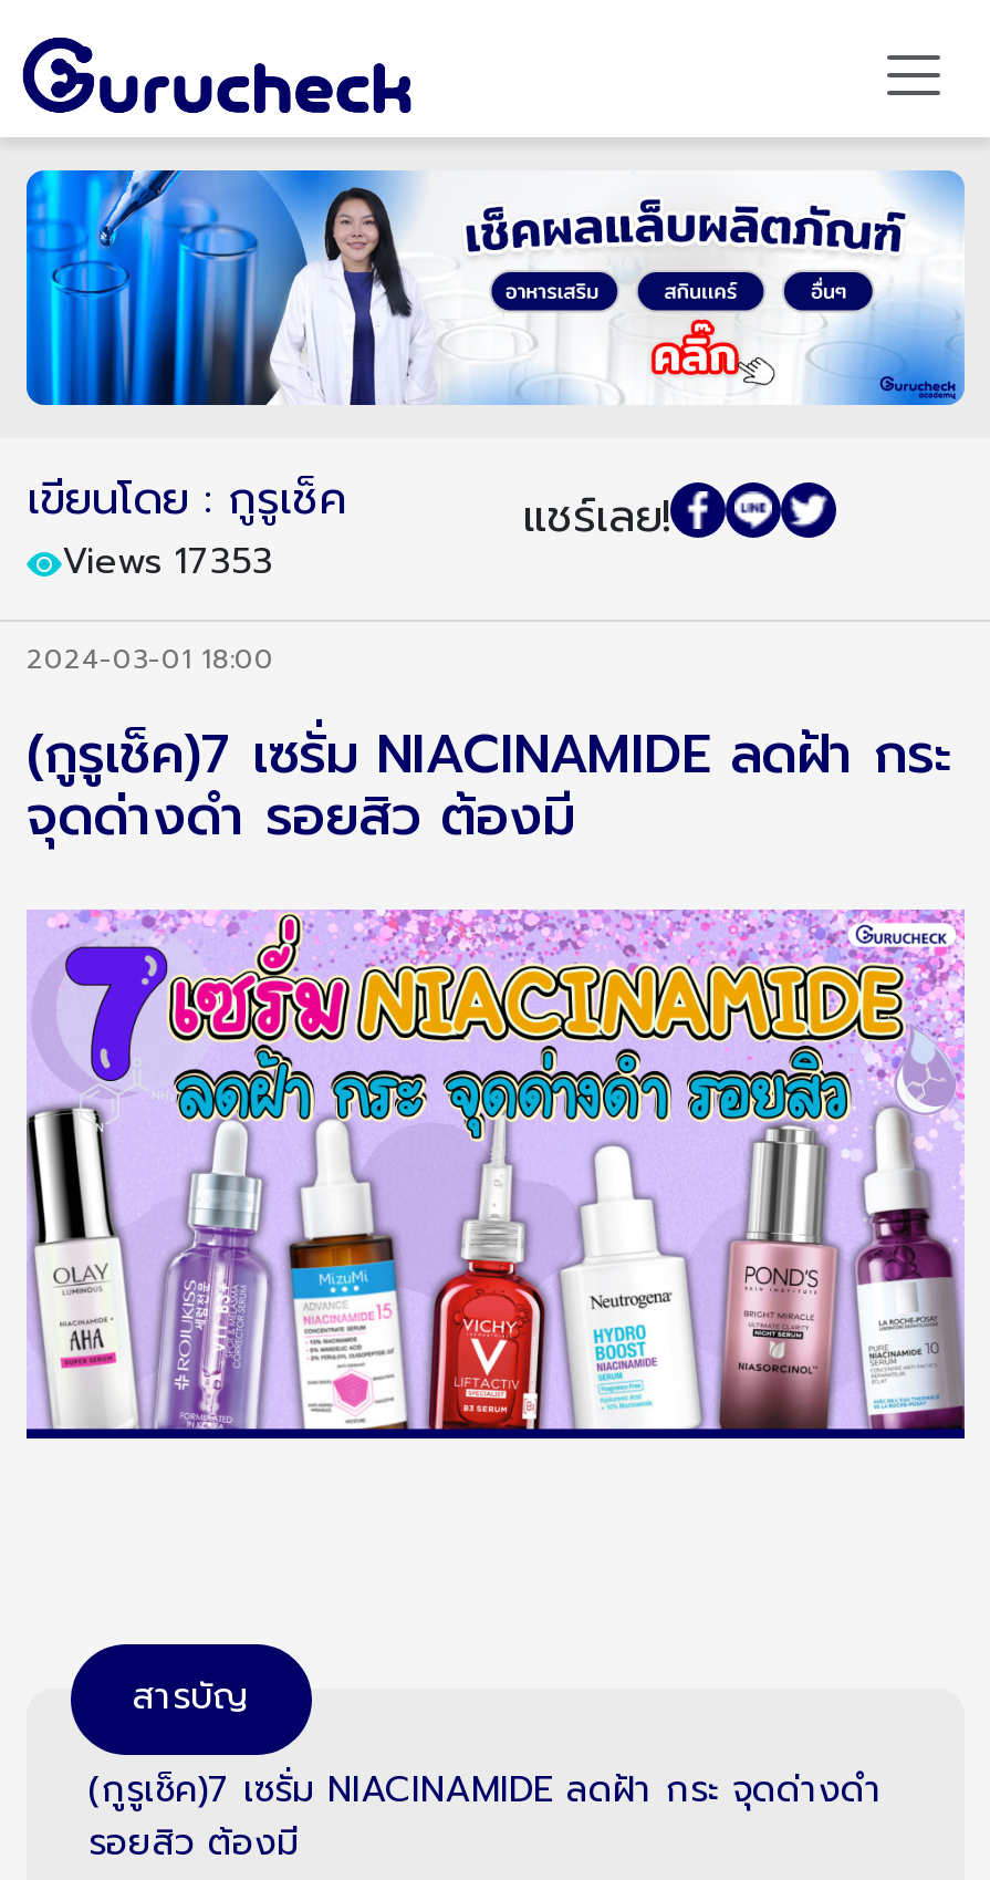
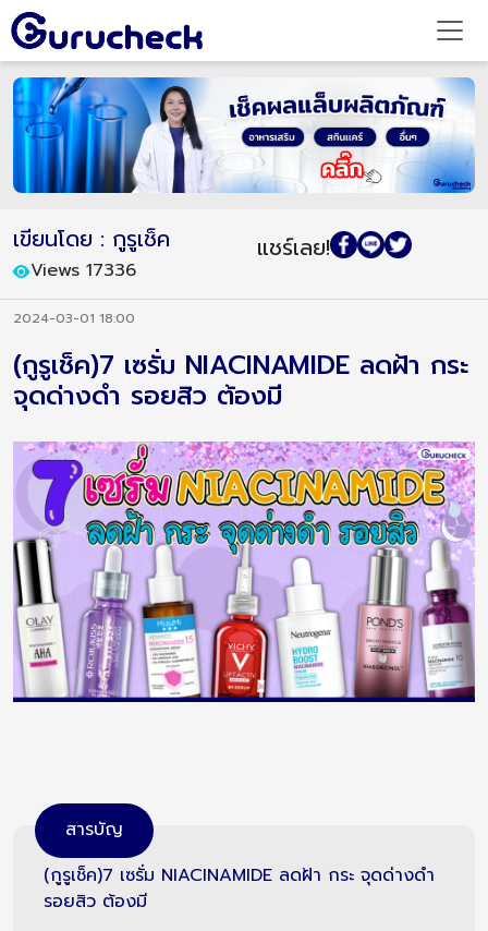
- Views 17353
+ Views 17336
